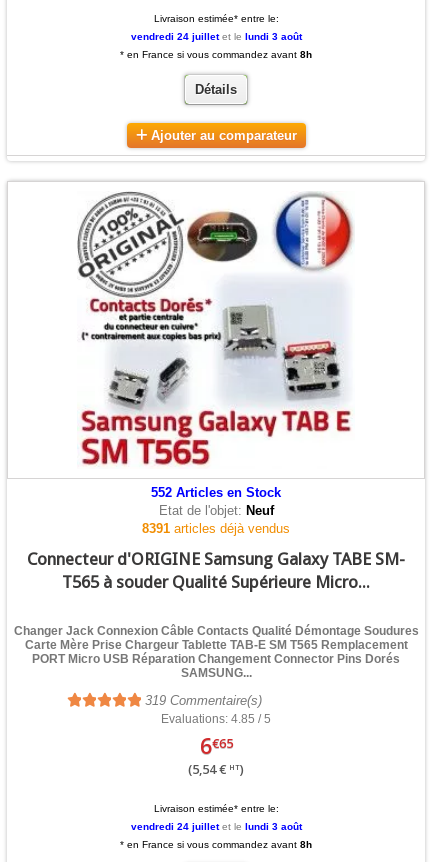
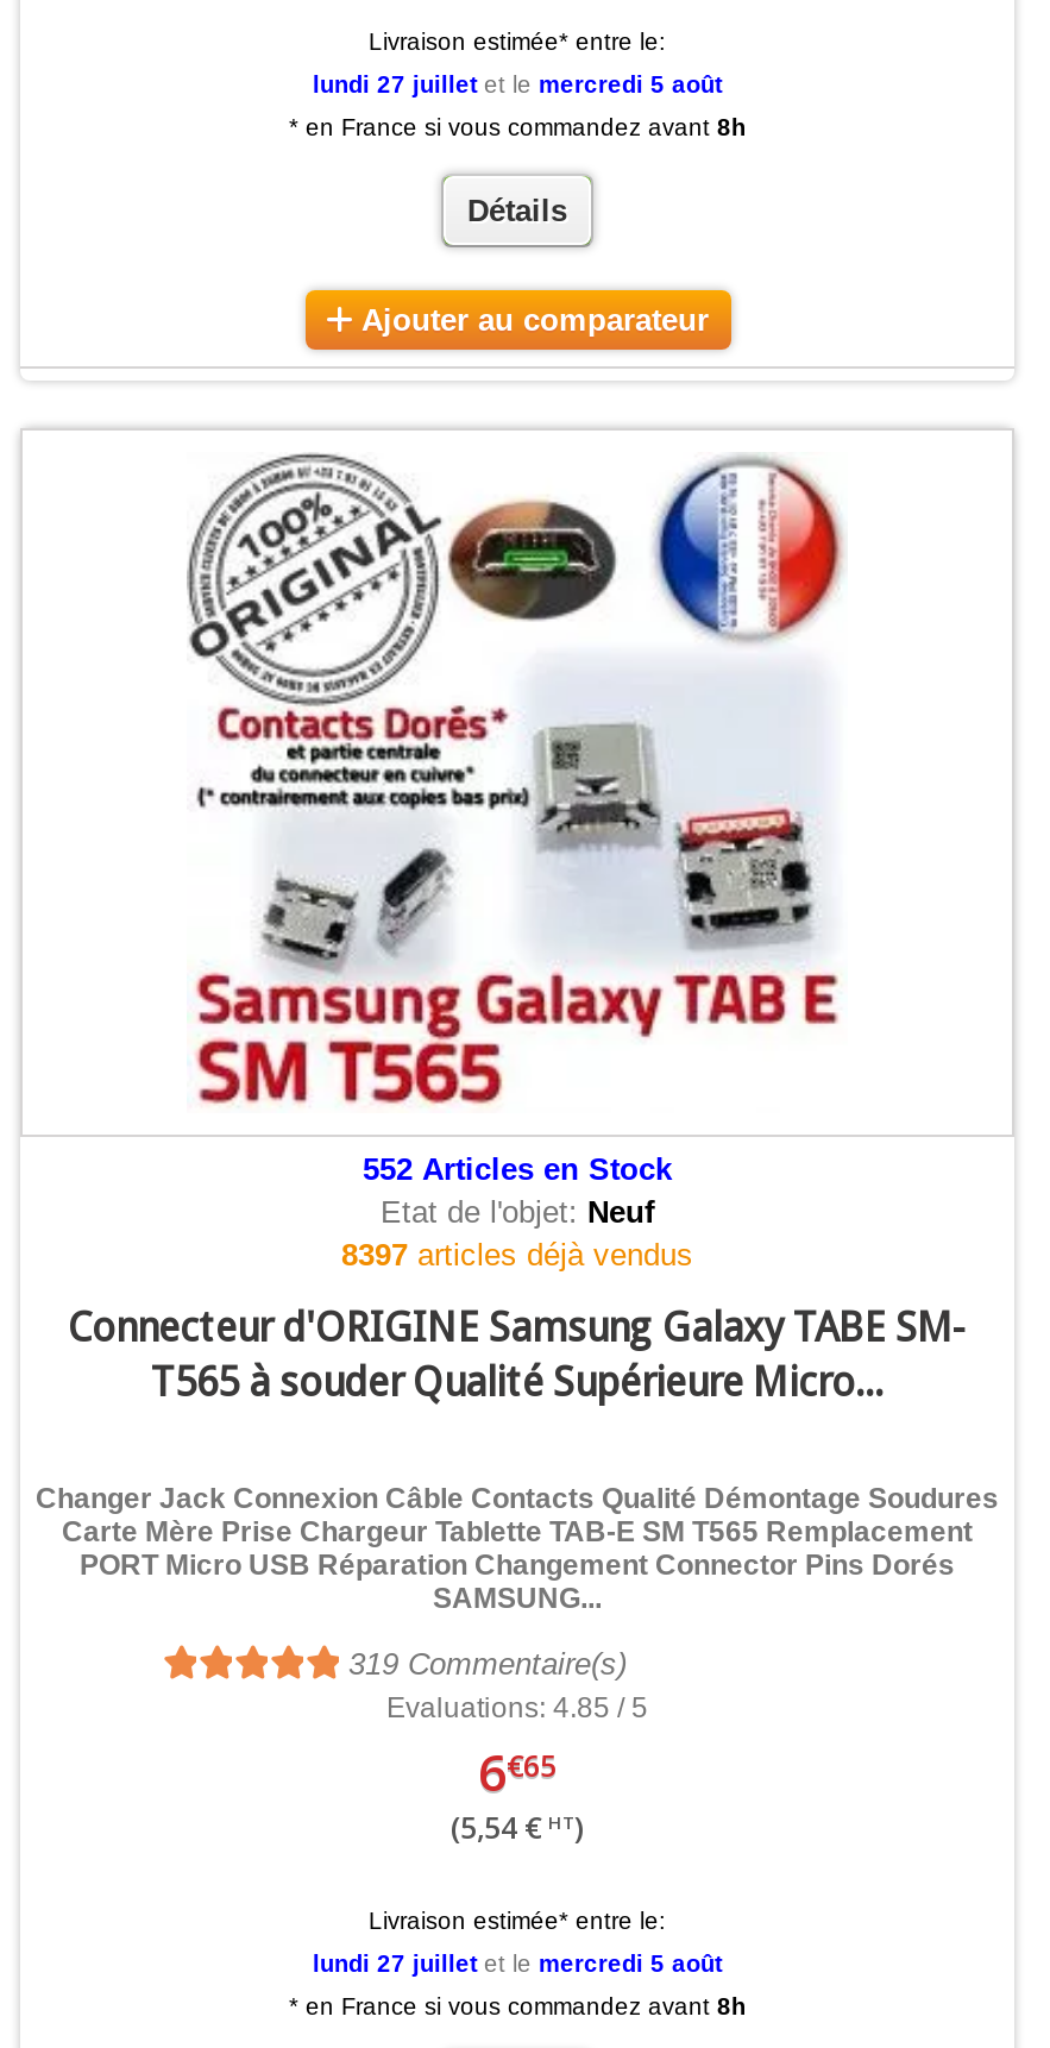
- vendredi 24 juillet et le lundi 3 août
+ lundi 27 juillet et le mercredi 5 août

- 8391 articles déjà vendus
+ 8397 articles déjà vendus

- vendredi 24 juillet et le lundi 3 août
+ lundi 27 juillet et le mercredi 5 août
